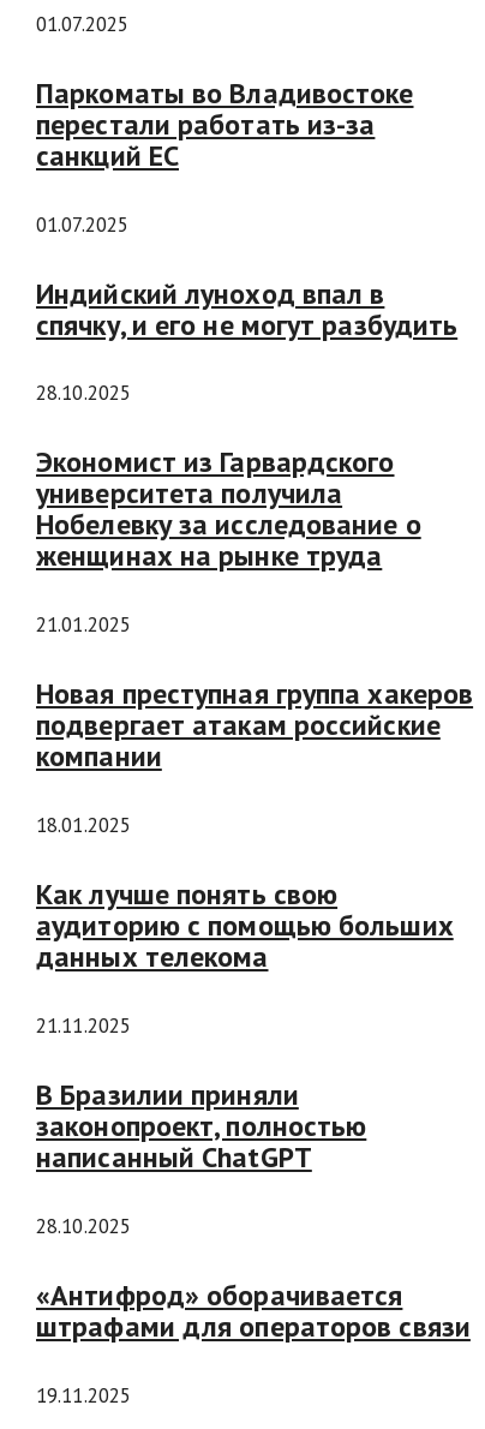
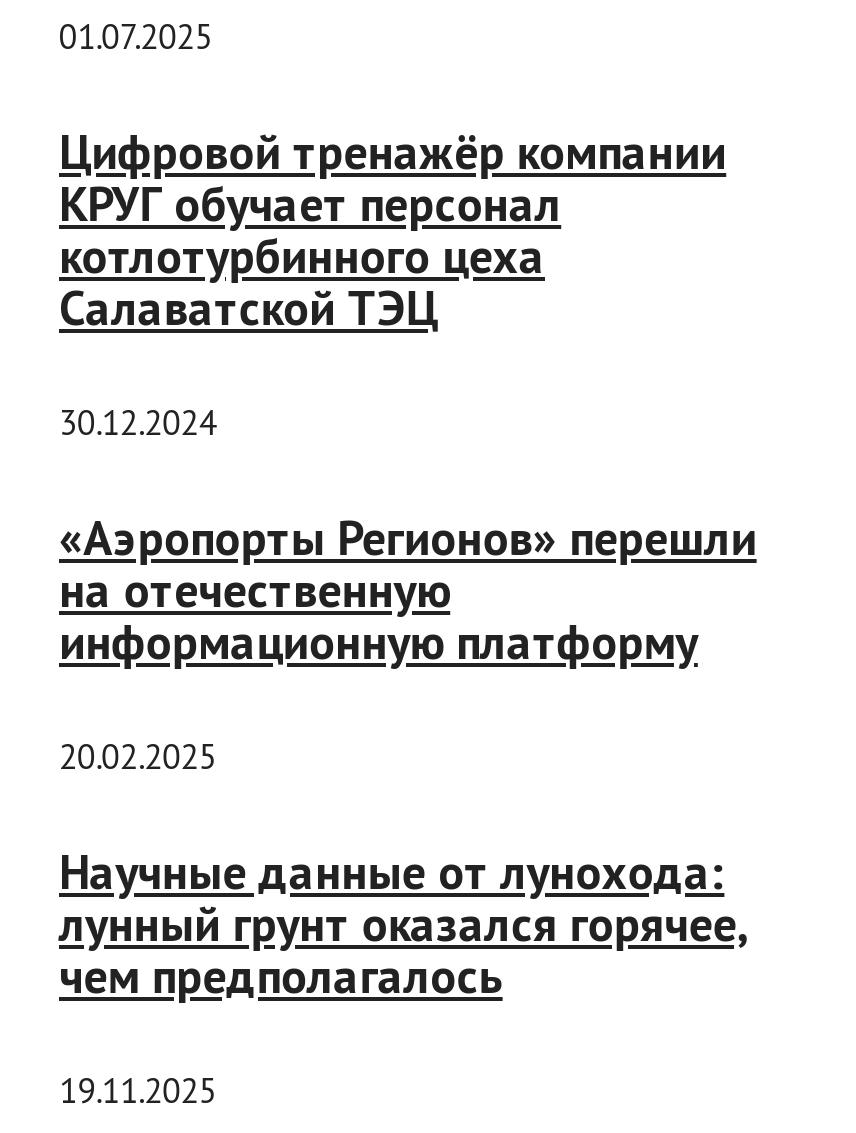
- Паркоматы во Владивостоке
- перестали работать из-за
- санкций ЕС
- 01.07.2025
- Индийский луноход впал в
- спячку, и его не могут разбудить
- 28.10.2025
- Экономист из Гарвардского
- университета получила
- Нобелевку за исследование о
- женщинах на рынке труда
- 21.01.2025
- Новая преступная группа хакеров
- подвергает атакам российские
- компании
- 18.01.2025
- Как лучше понять свою
- аудиторию с помощью больших
- данных телекома
- 21.11.2025
- В Бразилии приняли
- законопроект, полностью
- написанный ChatGPT
- 28.10.2025
- «Антифрод» оборачивается
- штрафами для операторов связи
+ Цифровой тренажёр компании
+ КРУГ обучает персонал
+ котлотурбинного цеха
+ Салаватской ТЭЦ
+ 30.12.2024
+ «Аэропорты Регионов» перешли
+ на отечественную
+ информационную платформу
+ 20.02.2025
+ Научные данные от лунохода:
+ лунный грунт оказался горячее,
+ чем предполагалось
